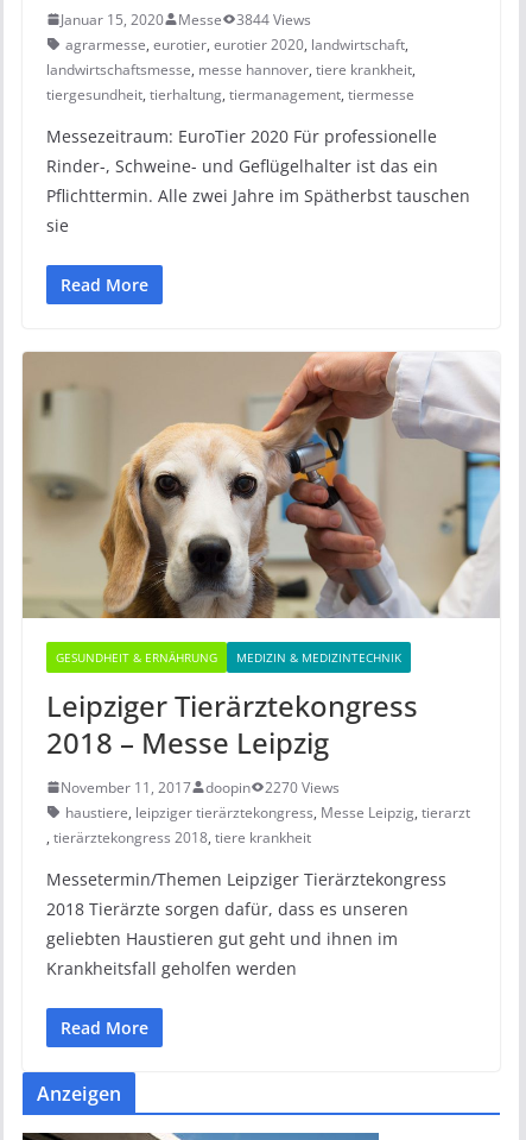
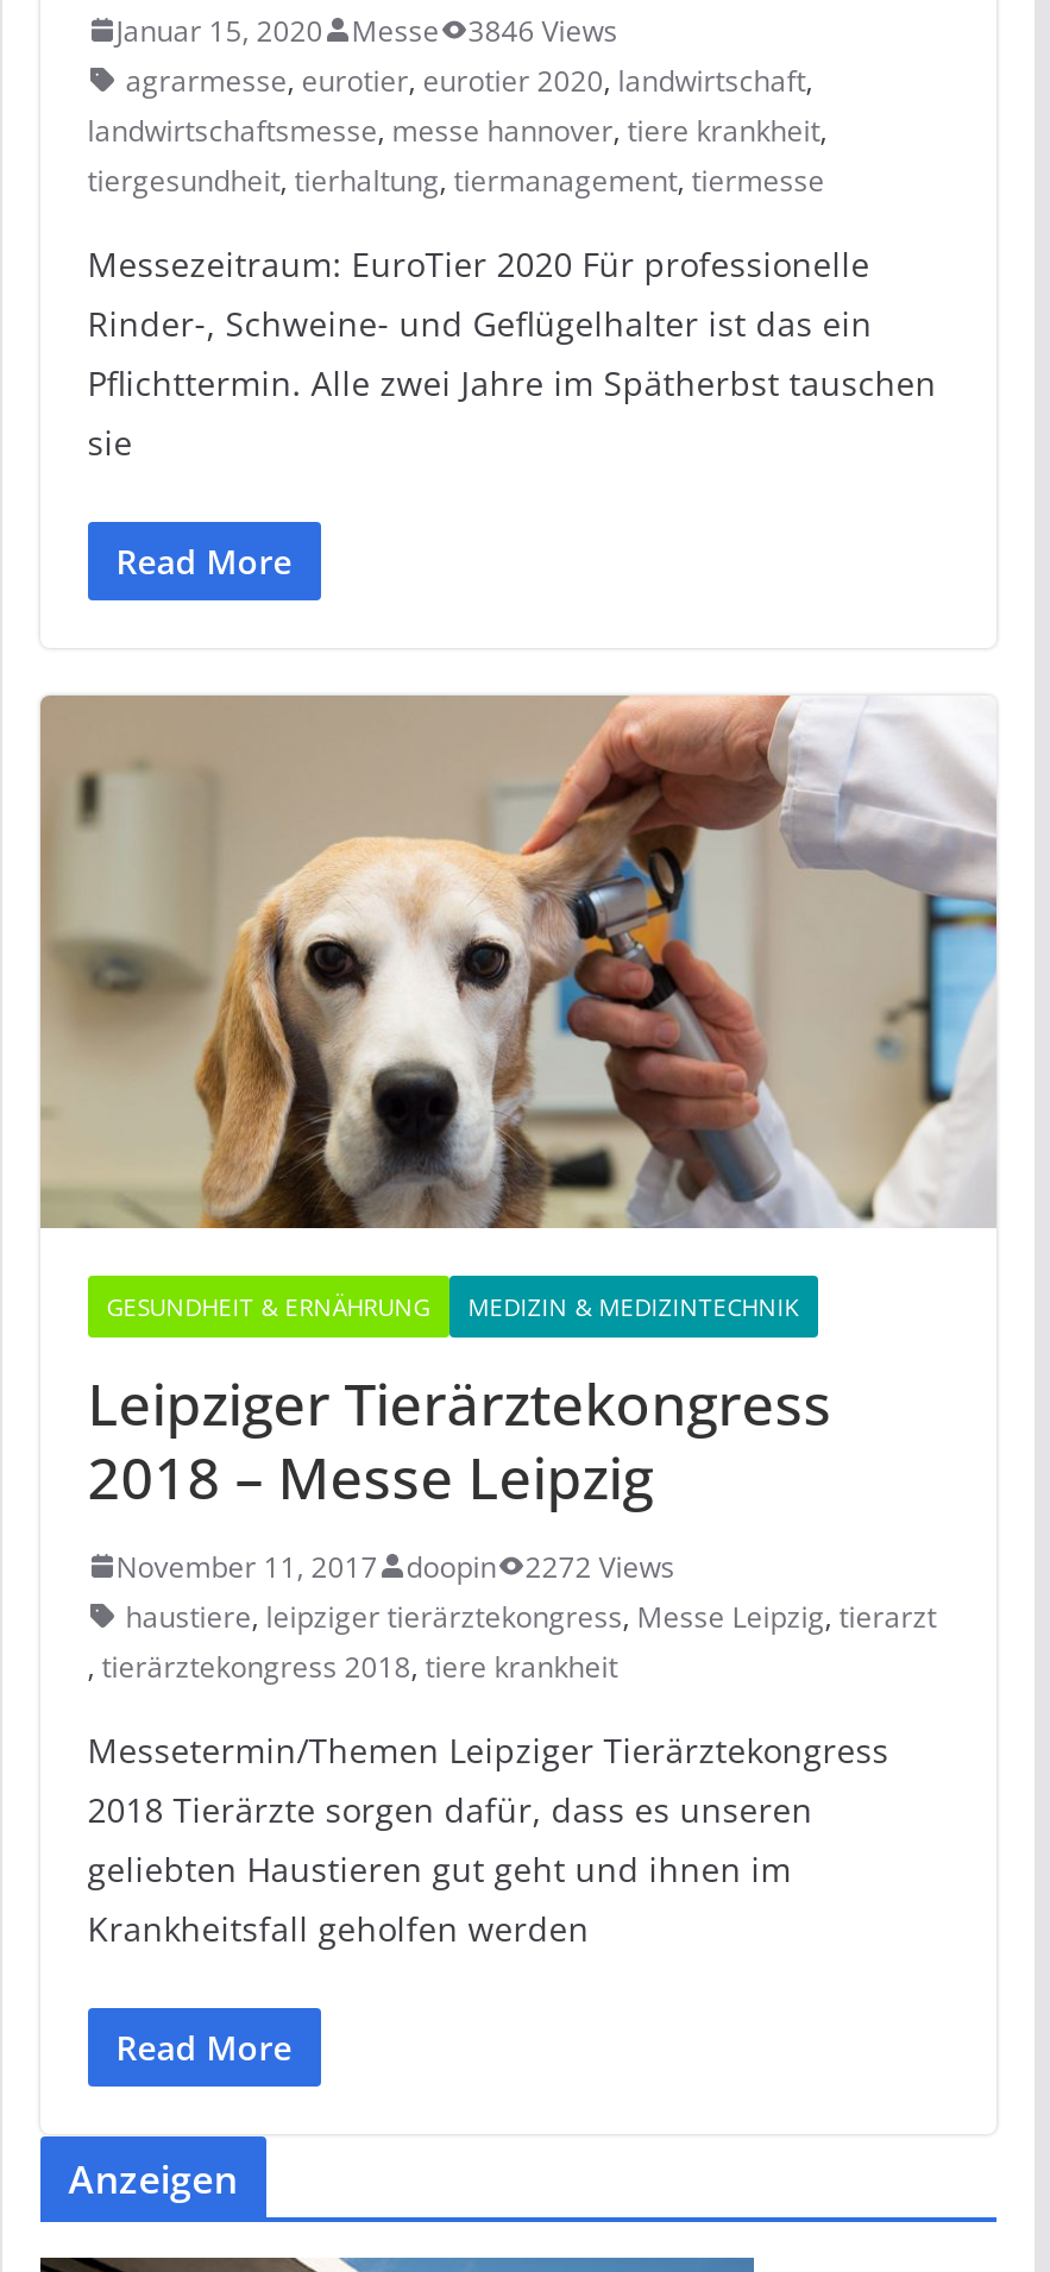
- Januar 15, 2020 Messe 3844 Views
+ Januar 15, 2020 Messe 3846 Views

- November 11, 2017 doopin 2270 Views
+ November 11, 2017 doopin 2272 Views
